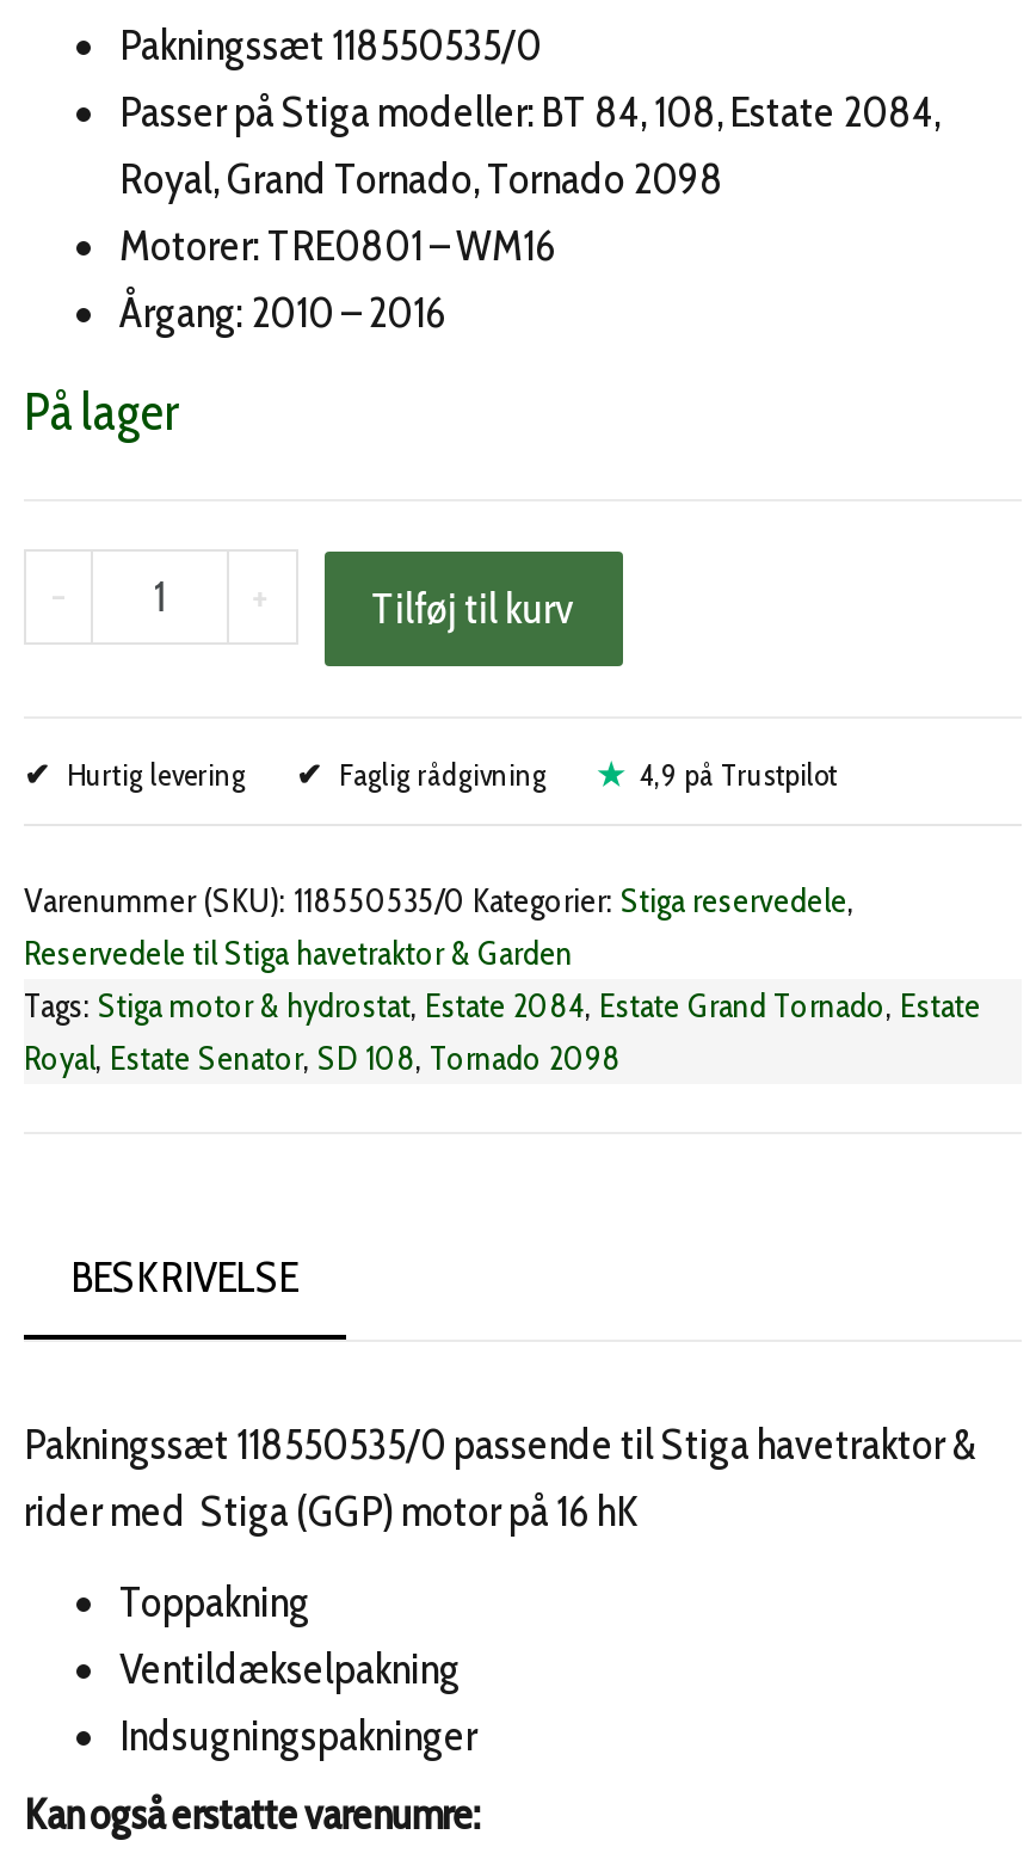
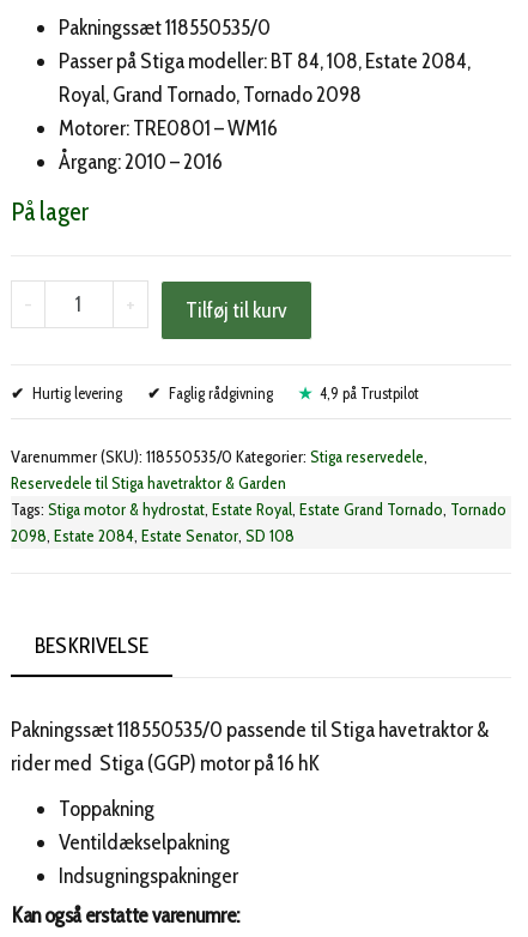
- Tags: Stiga motor & hydrostat, Estate 2084, Estate Grand Tornado, Estate
+ Tags: Stiga motor & hydrostat, Estate Royal, Estate Grand Tornado, Tornado

- Royal, Estate Senator, SD 108, Tornado 2098
+ 2098, Estate 2084, Estate Senator, SD 108
